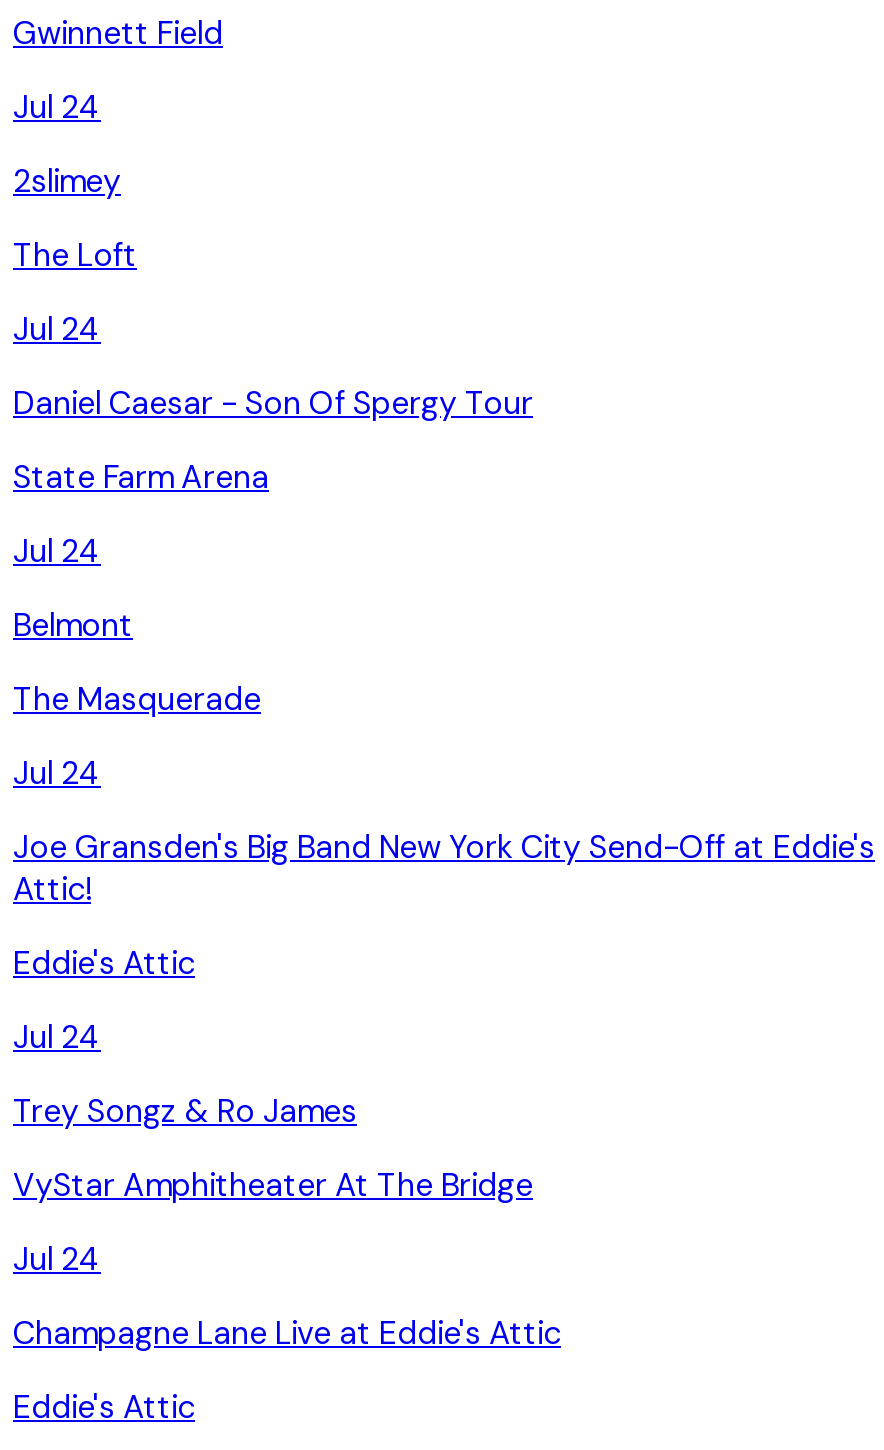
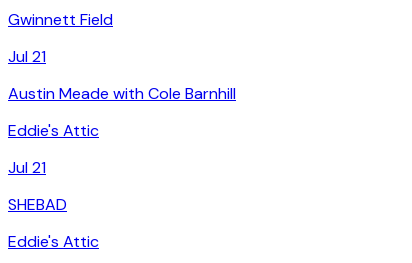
- Jul 24
- 2slimey
- The Loft
- Jul 24
- Daniel Caesar - Son Of Spergy Tour
- State Farm Arena
- Jul 24
- Belmont
- The Masquerade
- Jul 24
- Joe Gransden's Big Band New York City Send-Off at Eddie's
- Attic!
+ Jul 21
+ Austin Meade with Cole Barnhill

- Jul 24
- Trey Songz & Ro James
- VyStar Amphitheater At The Bridge
- Jul 24
- Champagne Lane Live at Eddie's Attic
+ Jul 21
+ SHEBAD
